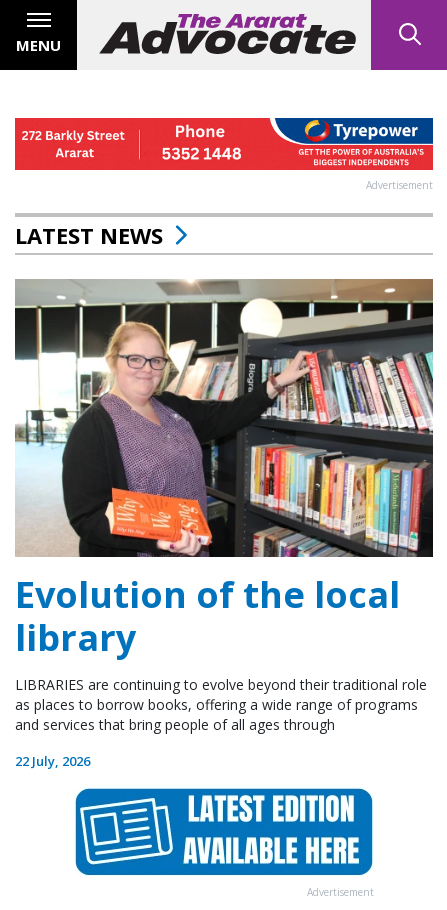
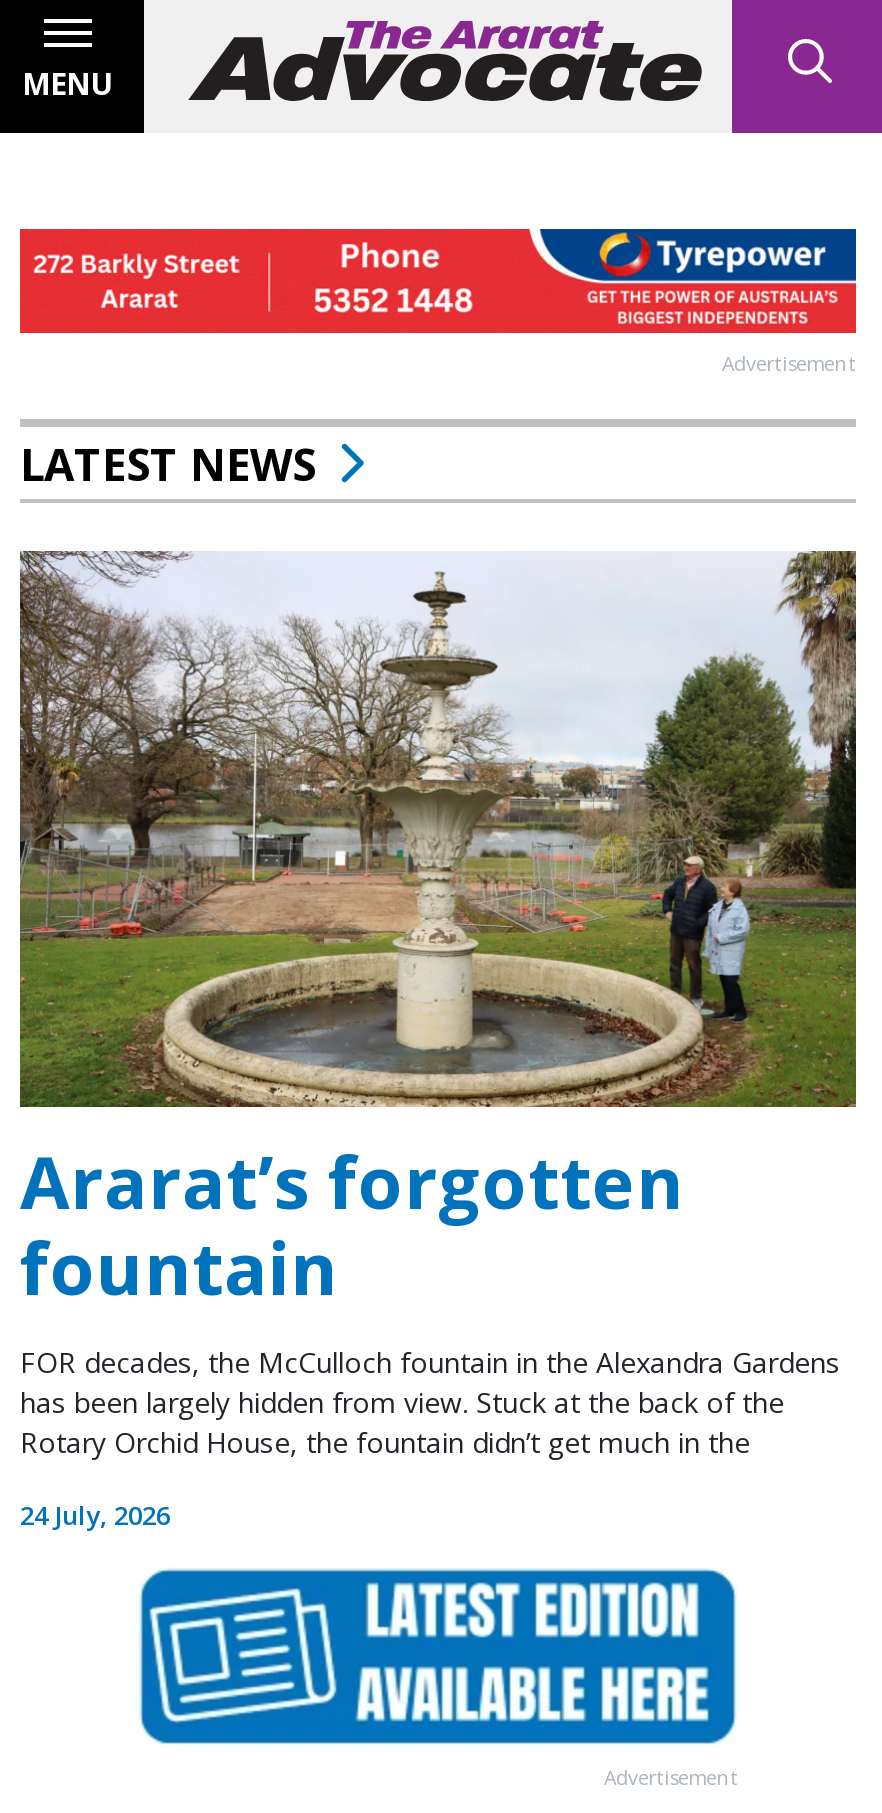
- [image]
- Evolution of the local
- library
- LIBRARIES are continuing to evolve beyond their traditional role
- as places to borrow books, offering a wide range of programs
- and services that bring people of all ages through
+ [image]
+ Ararat’s forgotten
+ fountain
+ FOR decades, the McCulloch fountain in the Alexandra Gardens
+ has been largely hidden from view. Stuck at the back of the
+ Rotary Orchid House, the fountain didn’t get much in the

- 22 July, 2026
+ 24 July, 2026
